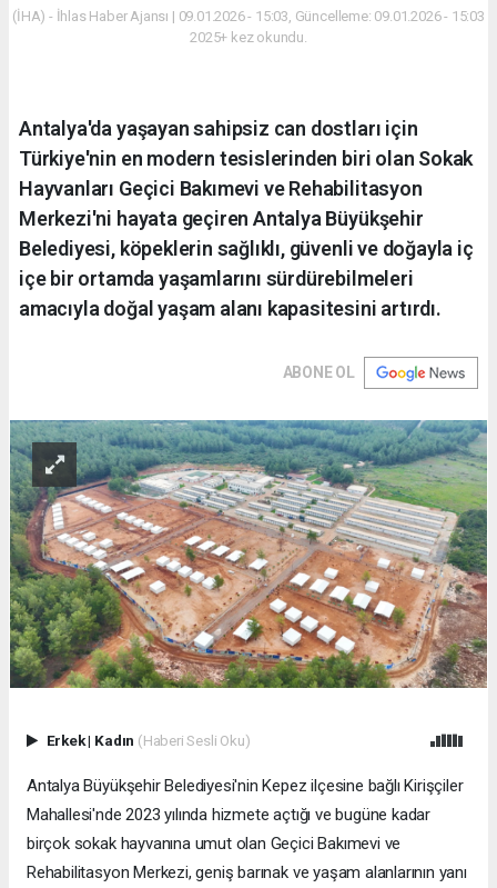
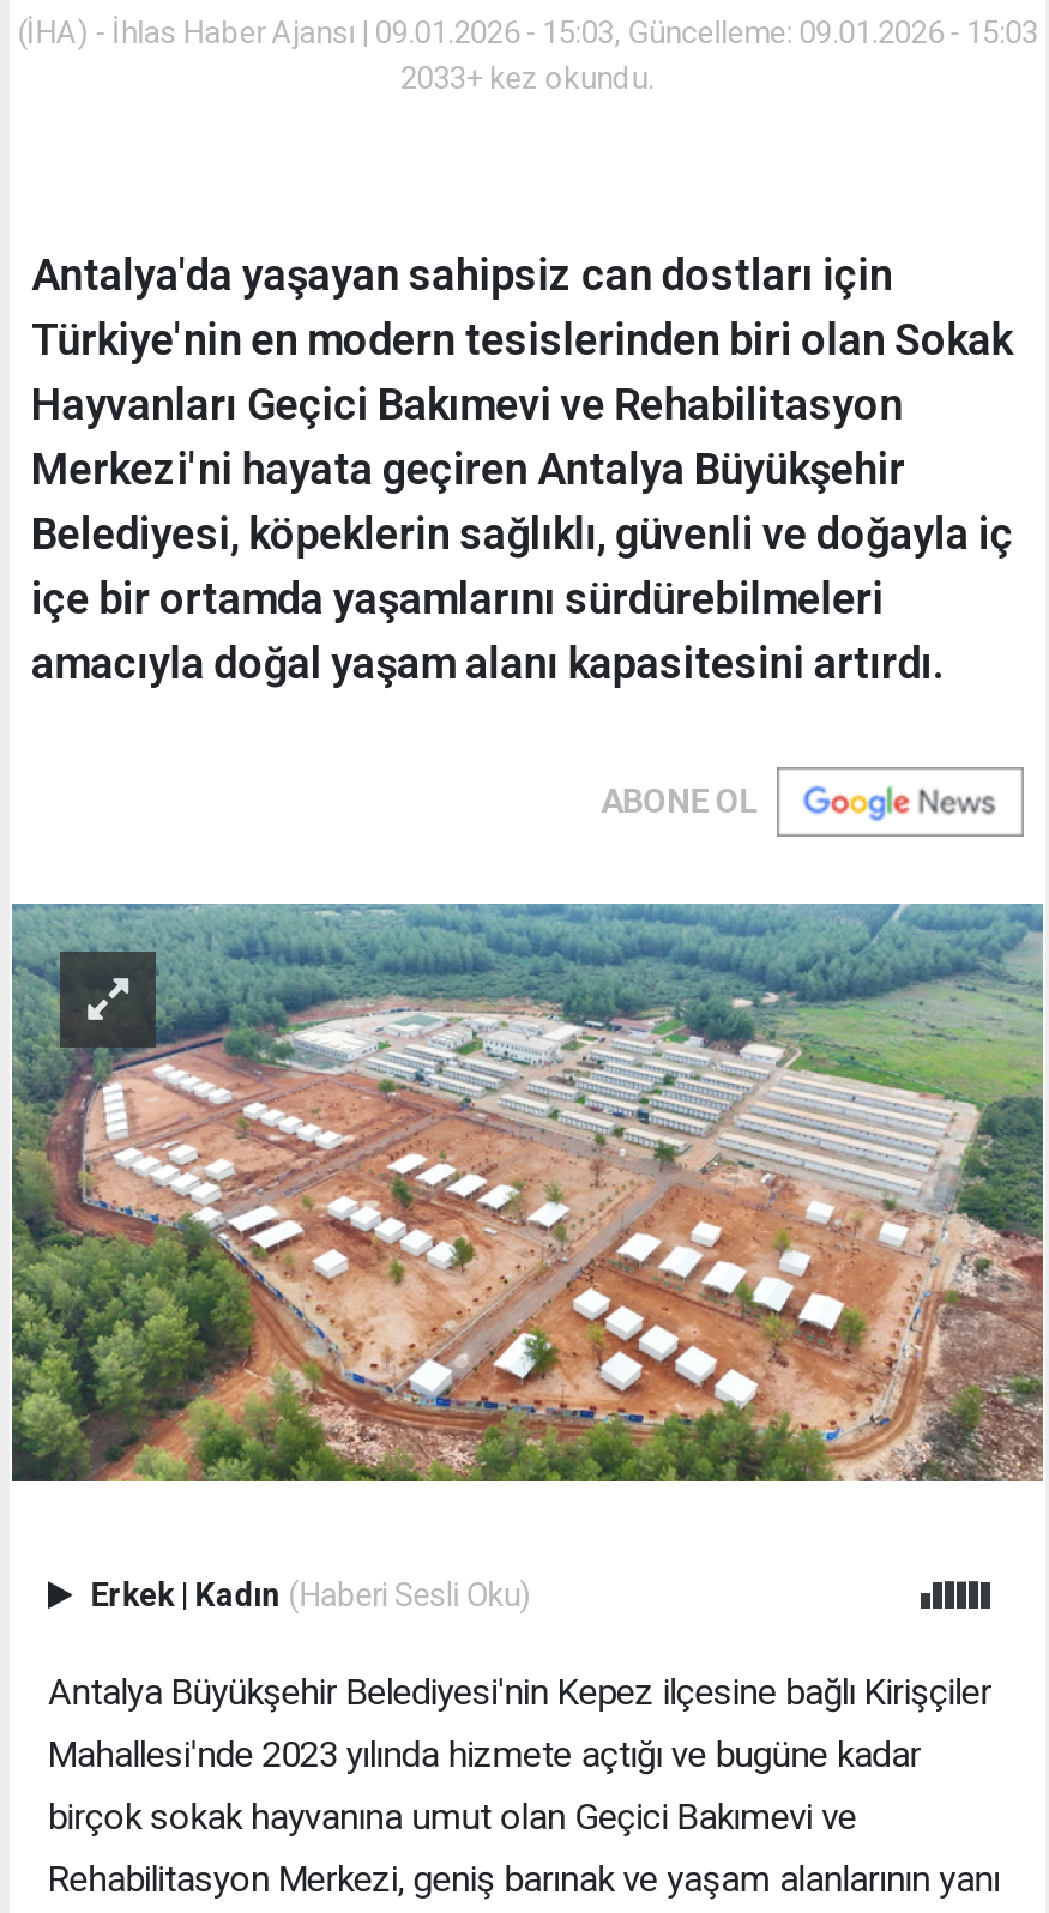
- 2025+ kez okundu.
+ 2033+ kez okundu.
